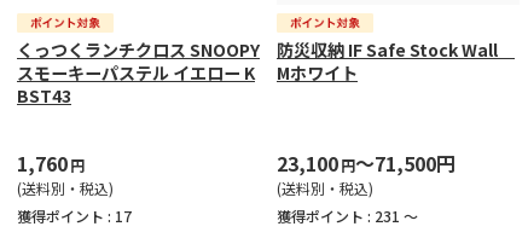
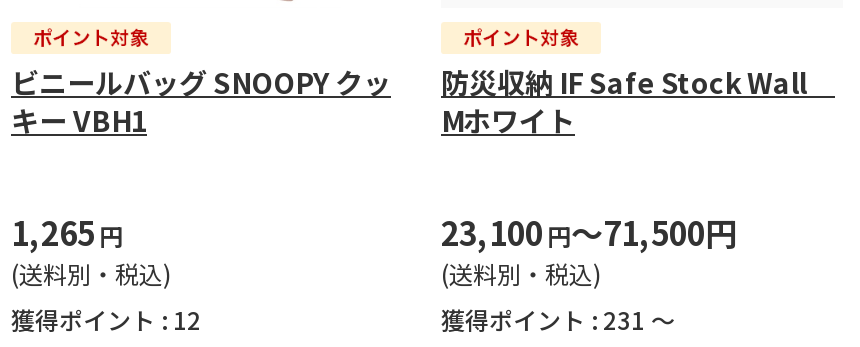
- くっつくランチクロス SNOOPY
- スモーキーパステル イエロー K
- BST43
+ ビニールバッグ SNOOPY クッ
+ キー VBH1

- 1,760 円
+ 1,265 円

- 獲得ポイント : 17
+ 獲得ポイント : 12
